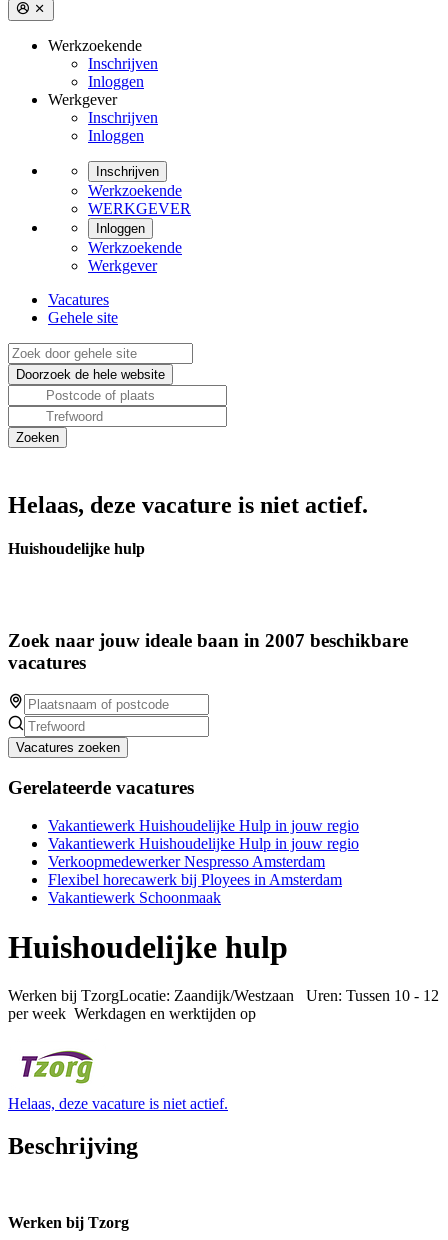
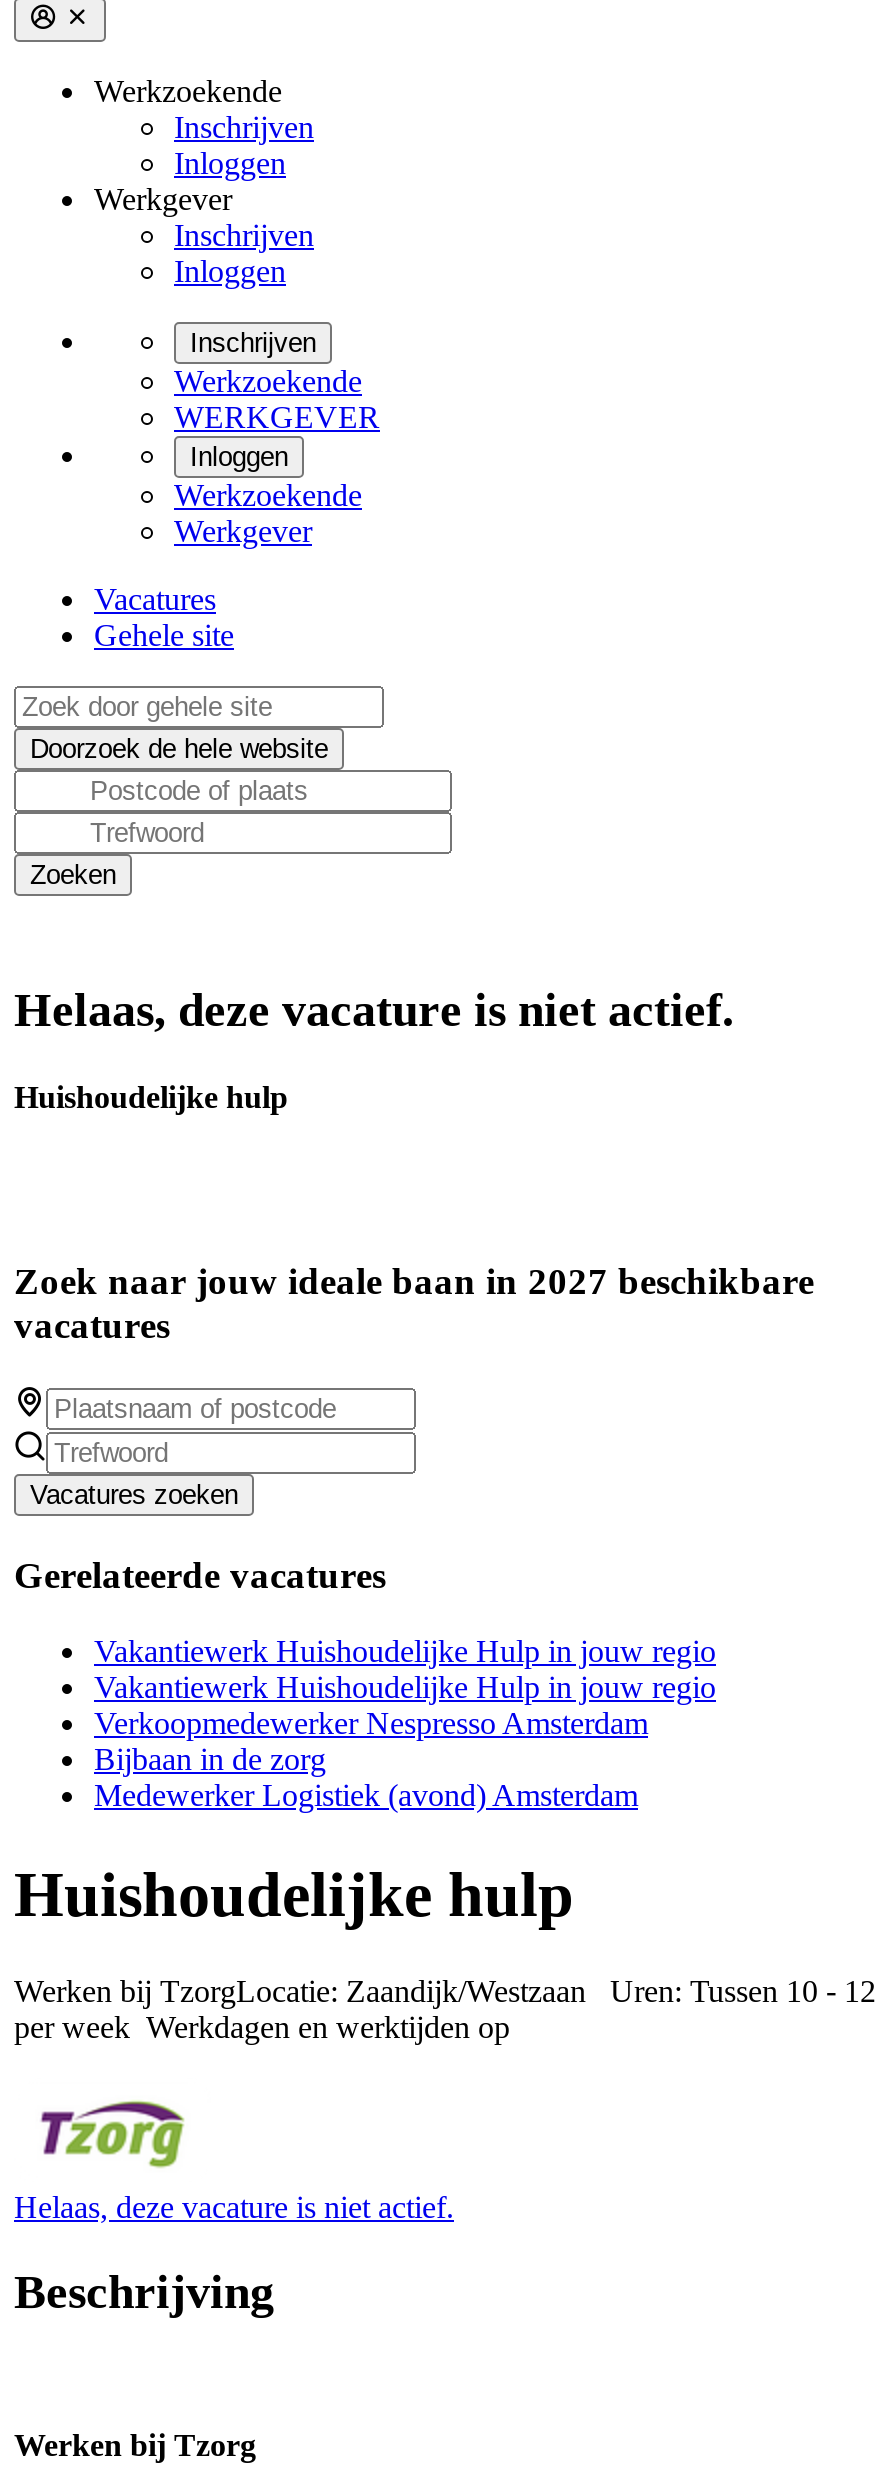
- Zoek naar jouw ideale baan in 2007 beschikbare
+ Zoek naar jouw ideale baan in 2027 beschikbare

- Flexibel horecawerk bij Ployees in Amsterdam
- Vakantiewerk Schoonmaak
+ Bijbaan in de zorg
+ Medewerker Logistiek (avond) Amsterdam
